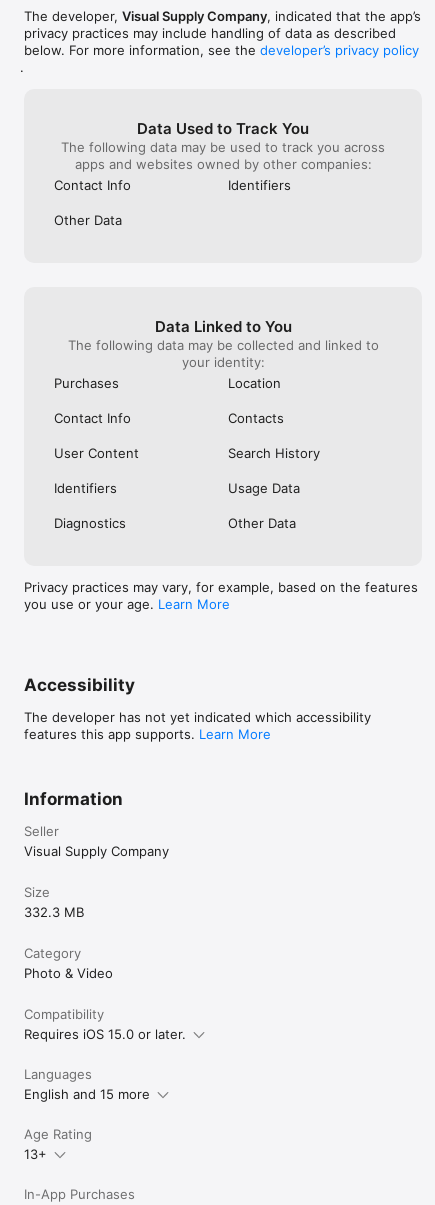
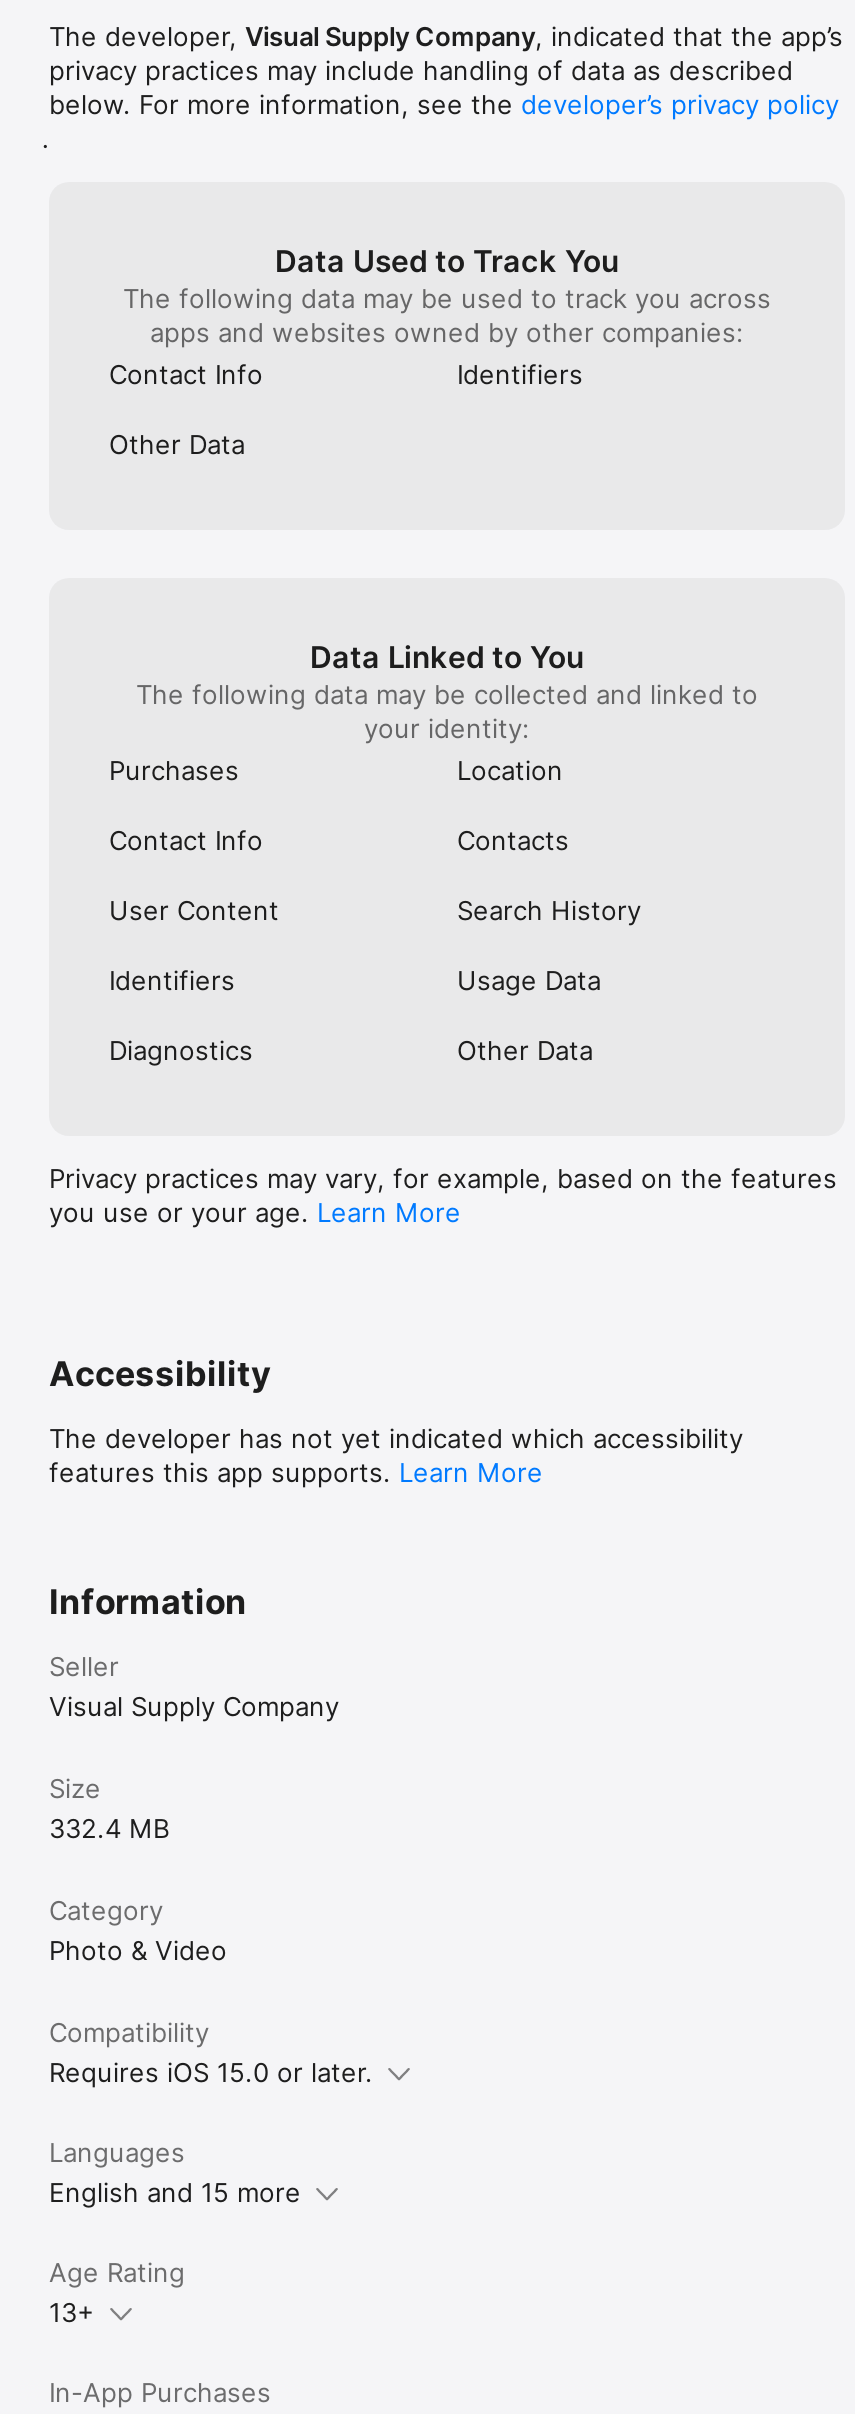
- 332.3 MB
+ 332.4 MB
